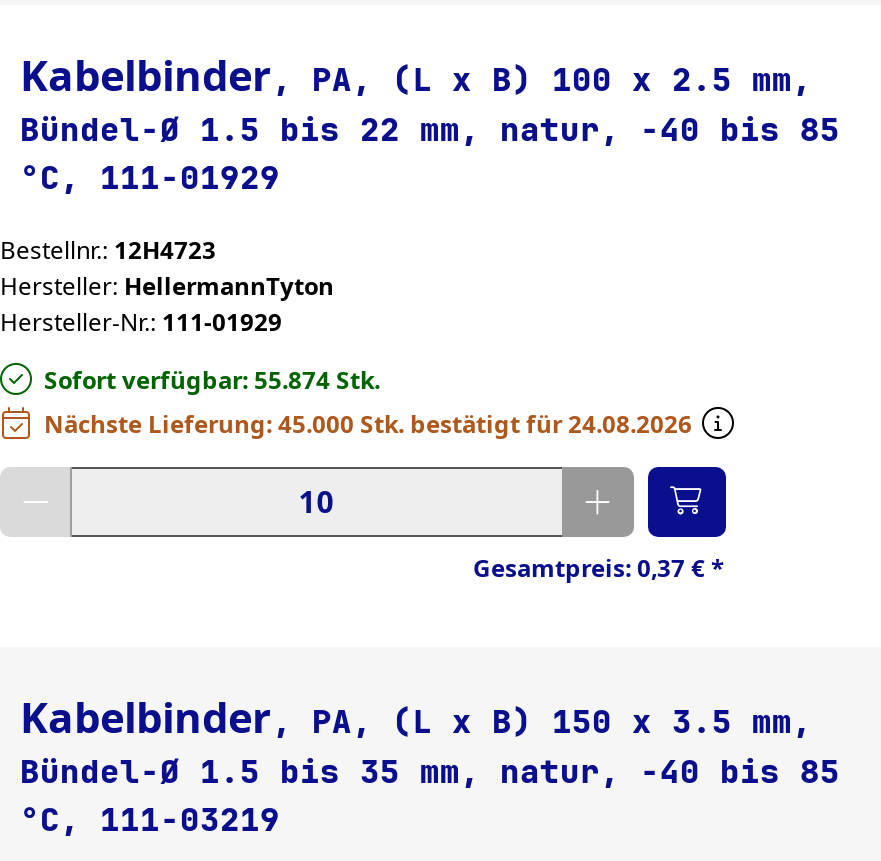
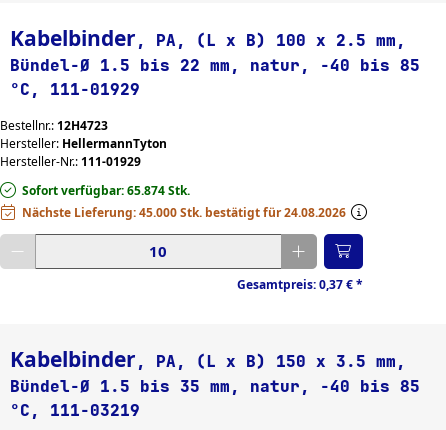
- Sofort verfügbar: 55.874 Stk.
+ Sofort verfügbar: 65.874 Stk.
